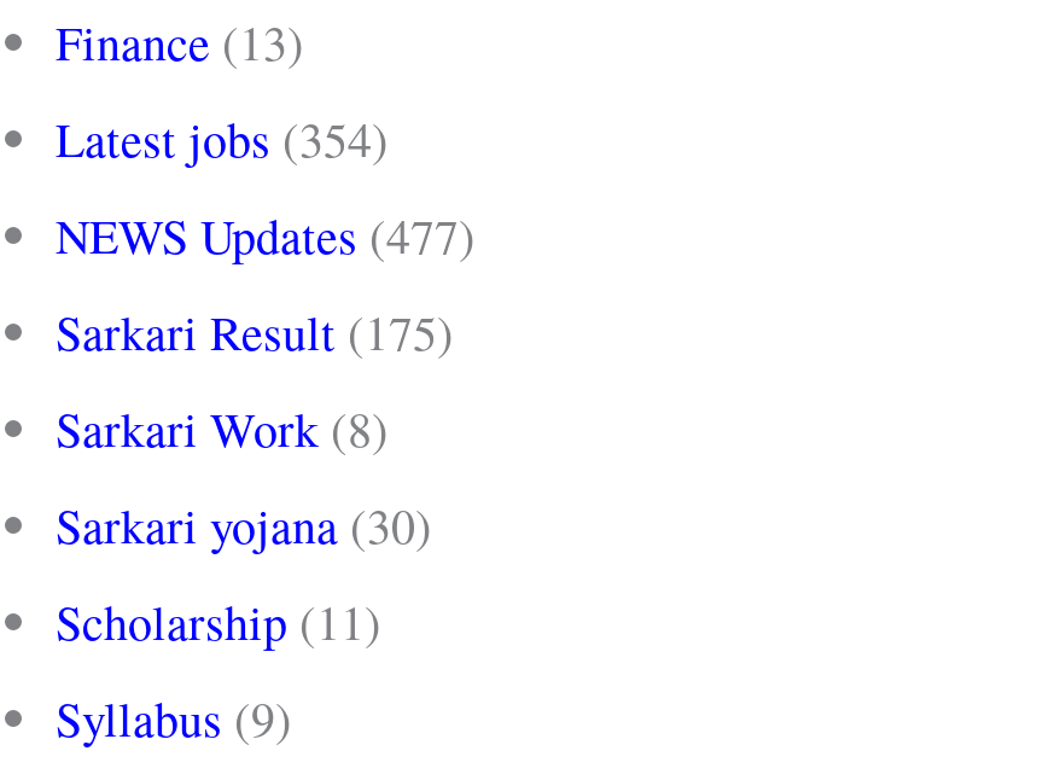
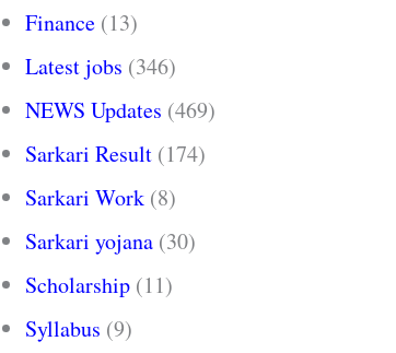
- Latest jobs (354)
+ Latest jobs (346)

- NEWS Updates (477)
+ NEWS Updates (469)

- Sarkari Result (175)
+ Sarkari Result (174)
